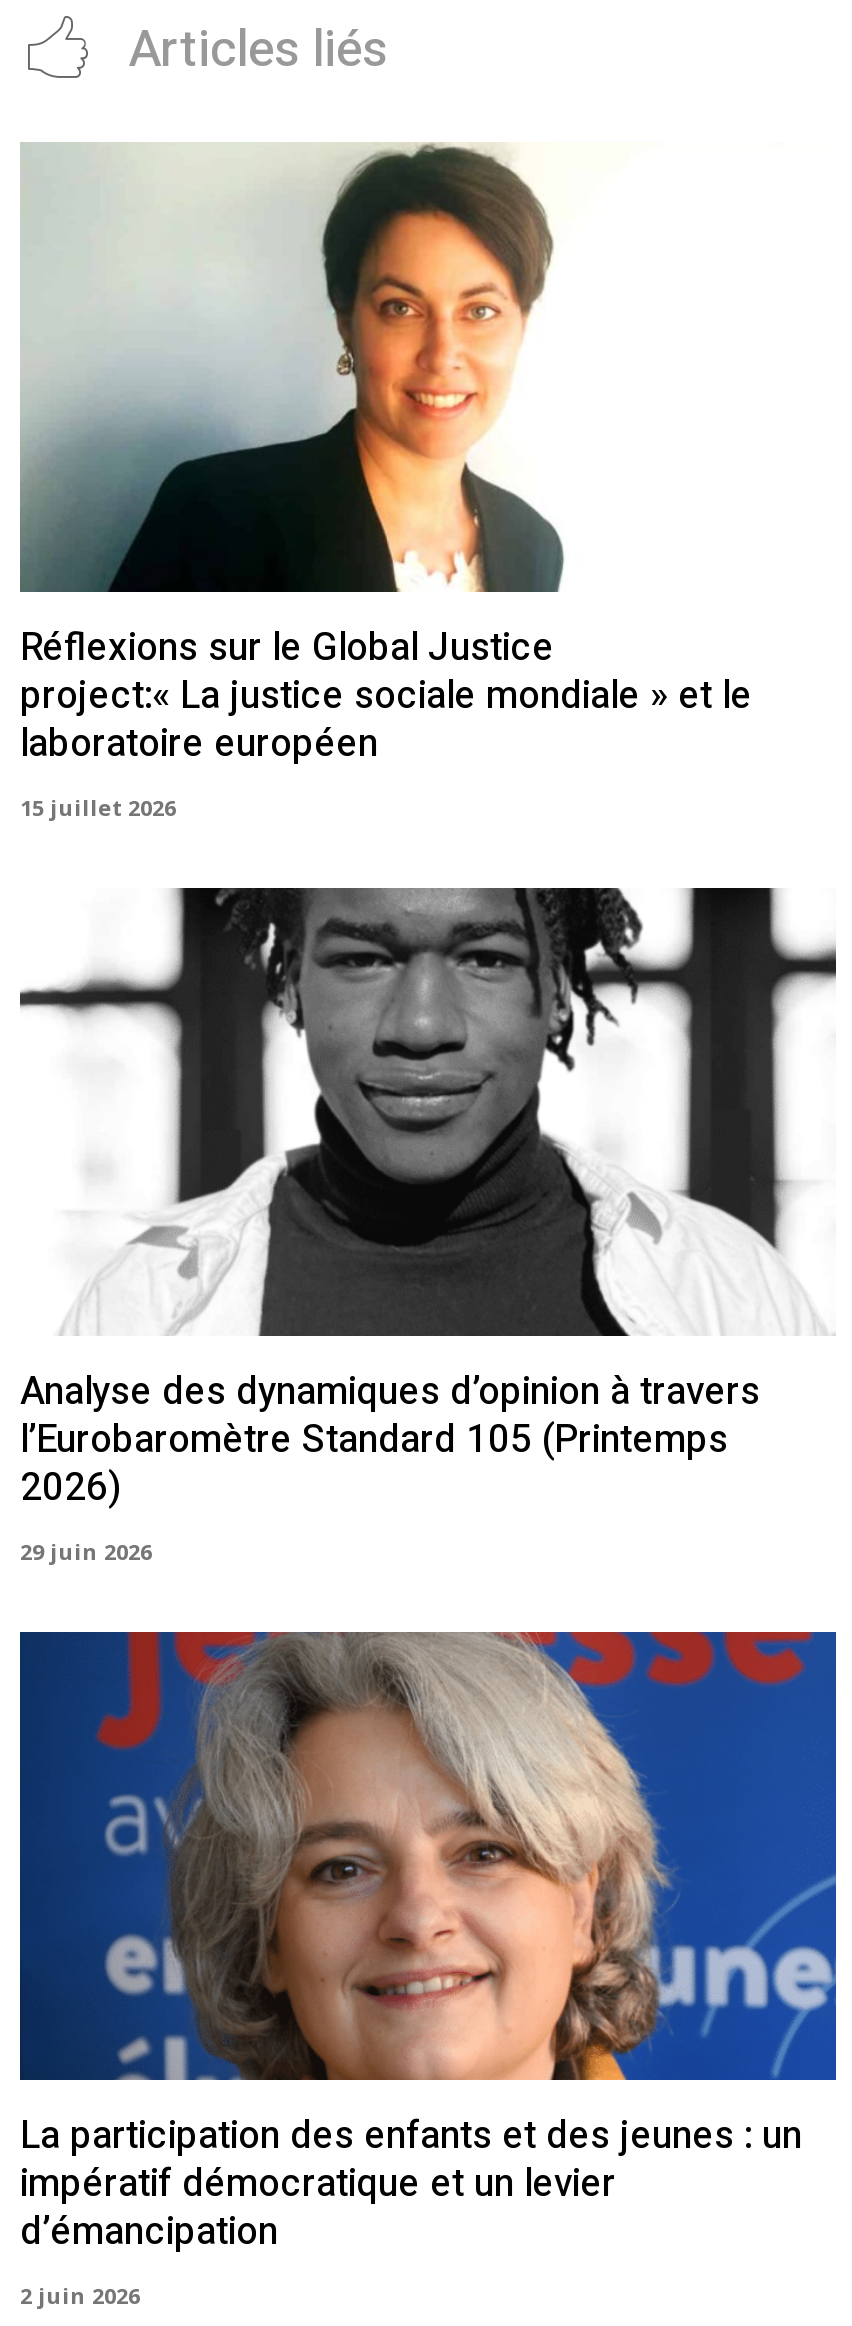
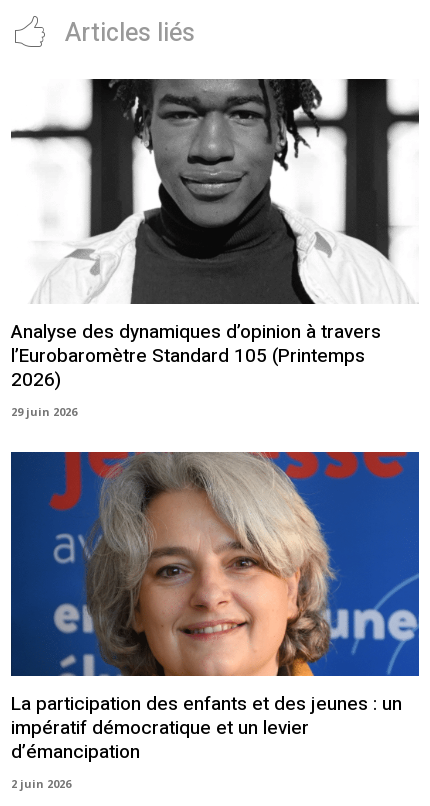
- [image]
- Réflexions sur le Global Justice
- project:« La justice sociale mondiale » et le
- laboratoire européen
- 15 juillet 2026
